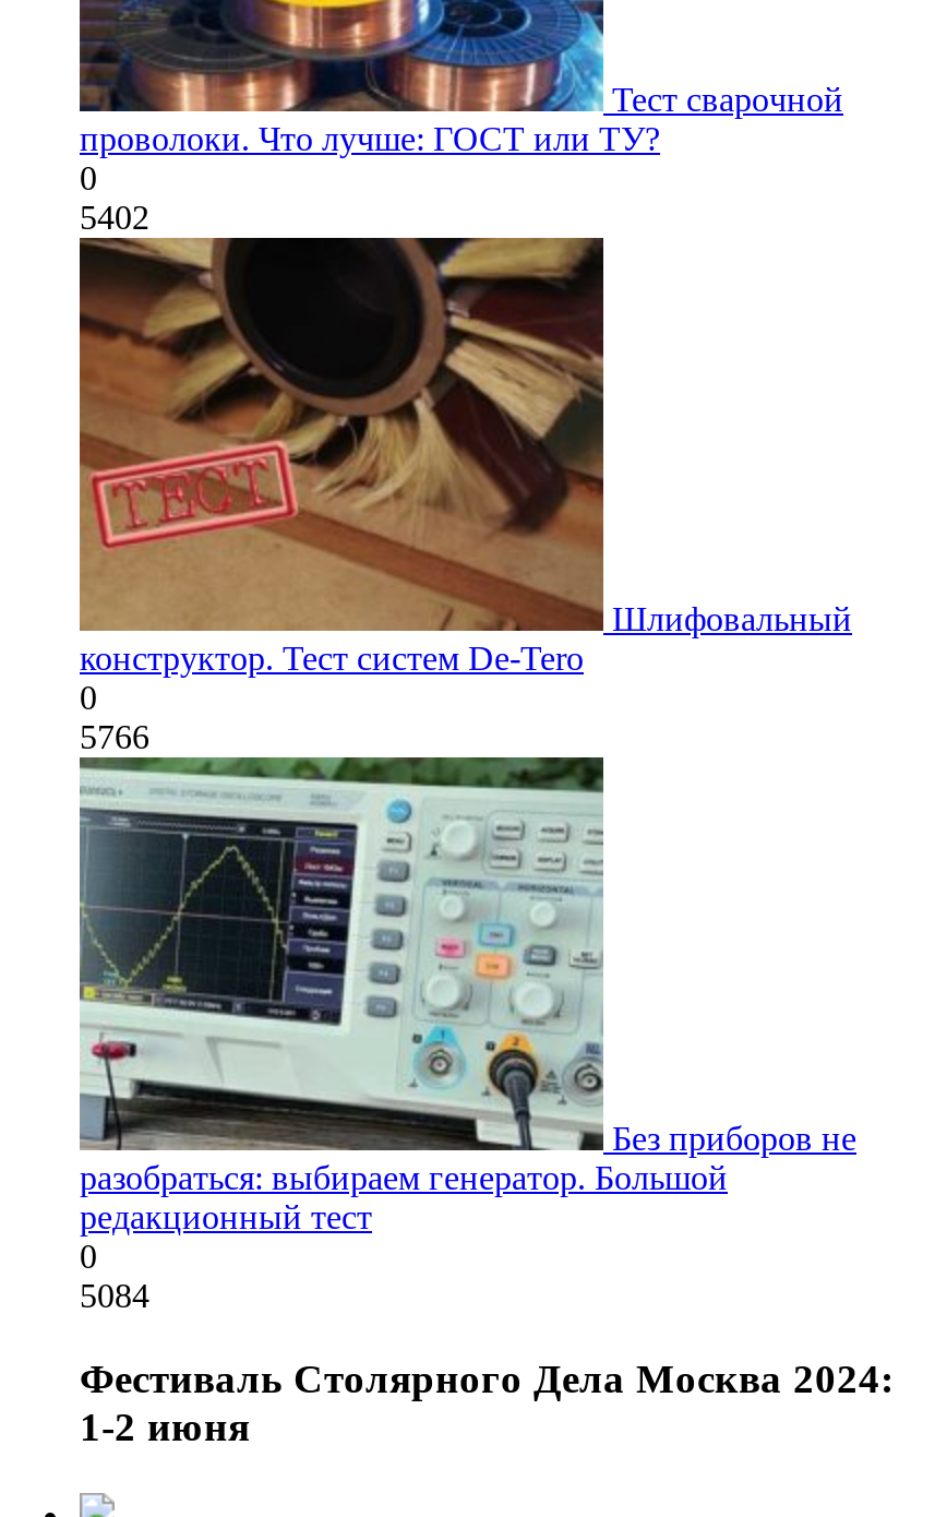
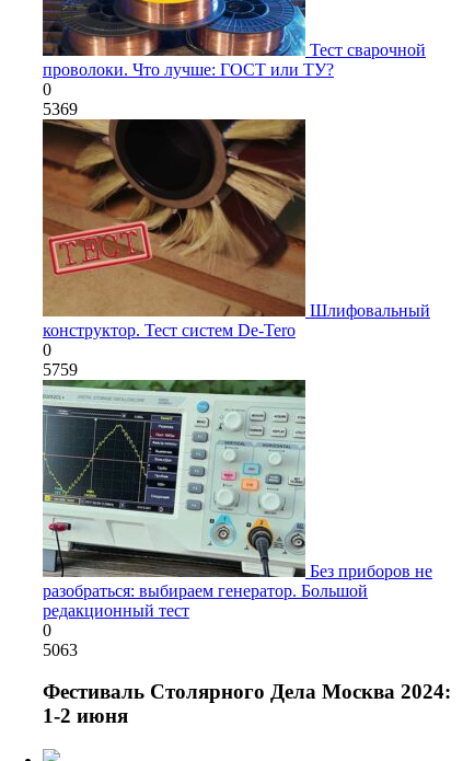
- 5402
+ 5369

- 5766
+ 5759

- 5084
+ 5063
